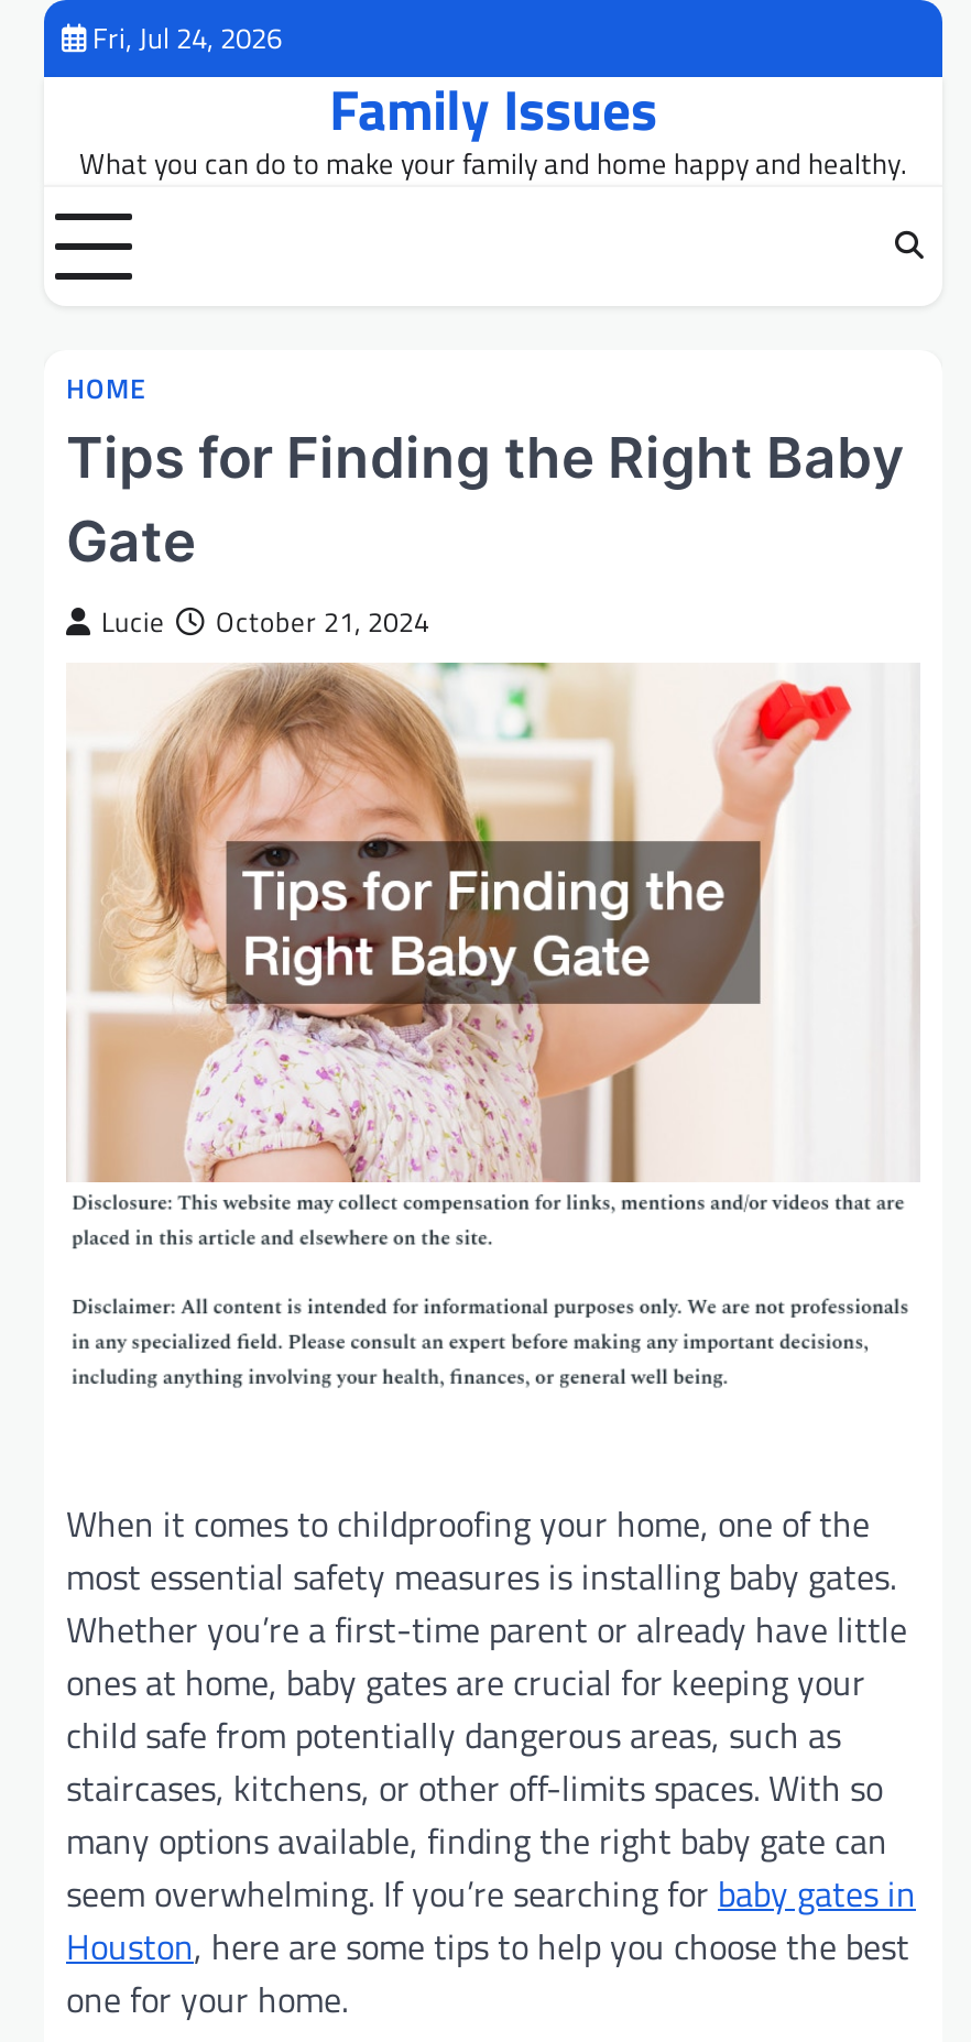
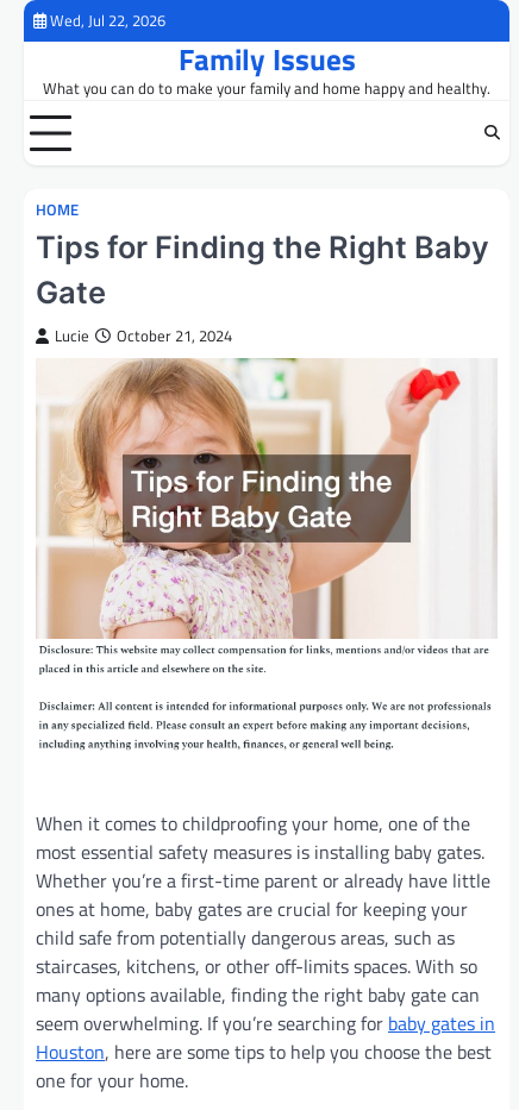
- Fri, Jul 24, 2026
+ Wed, Jul 22, 2026
